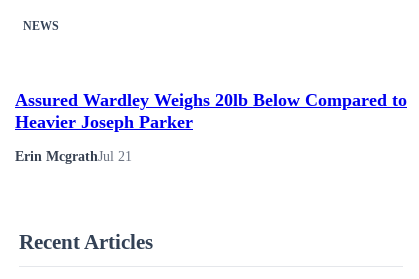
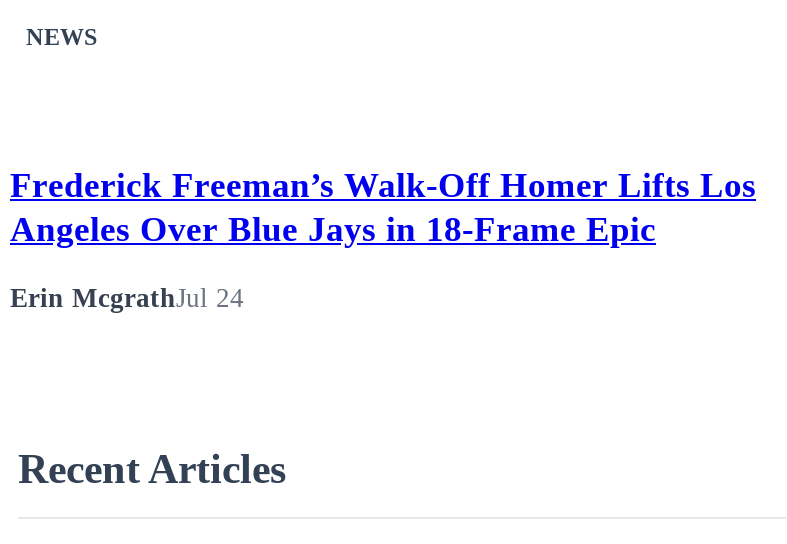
- Assured Wardley Weighs 20lb Below Compared to
- Heavier Joseph Parker
+ Frederick Freeman’s Walk-Off Homer Lifts Los
+ Angeles Over Blue Jays in 18-Frame Epic

- Erin McgrathJul 21
+ Erin McgrathJul 24
